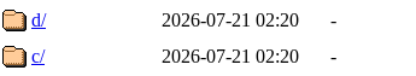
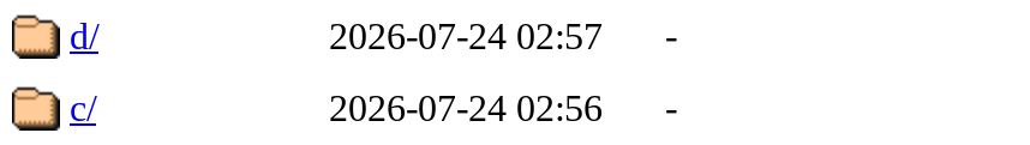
- 2026-07-21 02:20
+ 2026-07-24 02:57

- 2026-07-21 02:20
+ 2026-07-24 02:56
